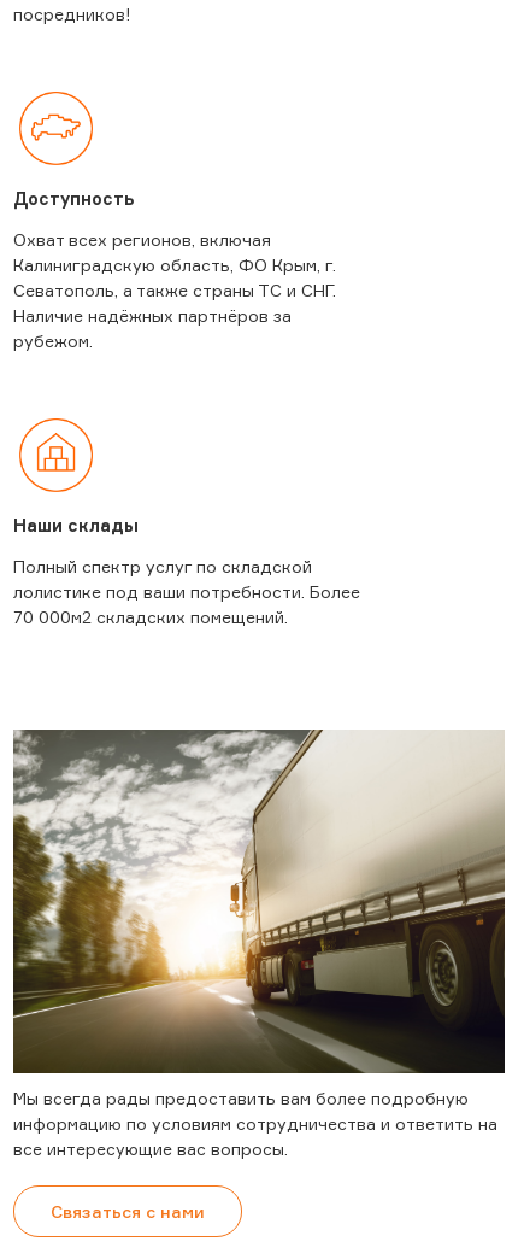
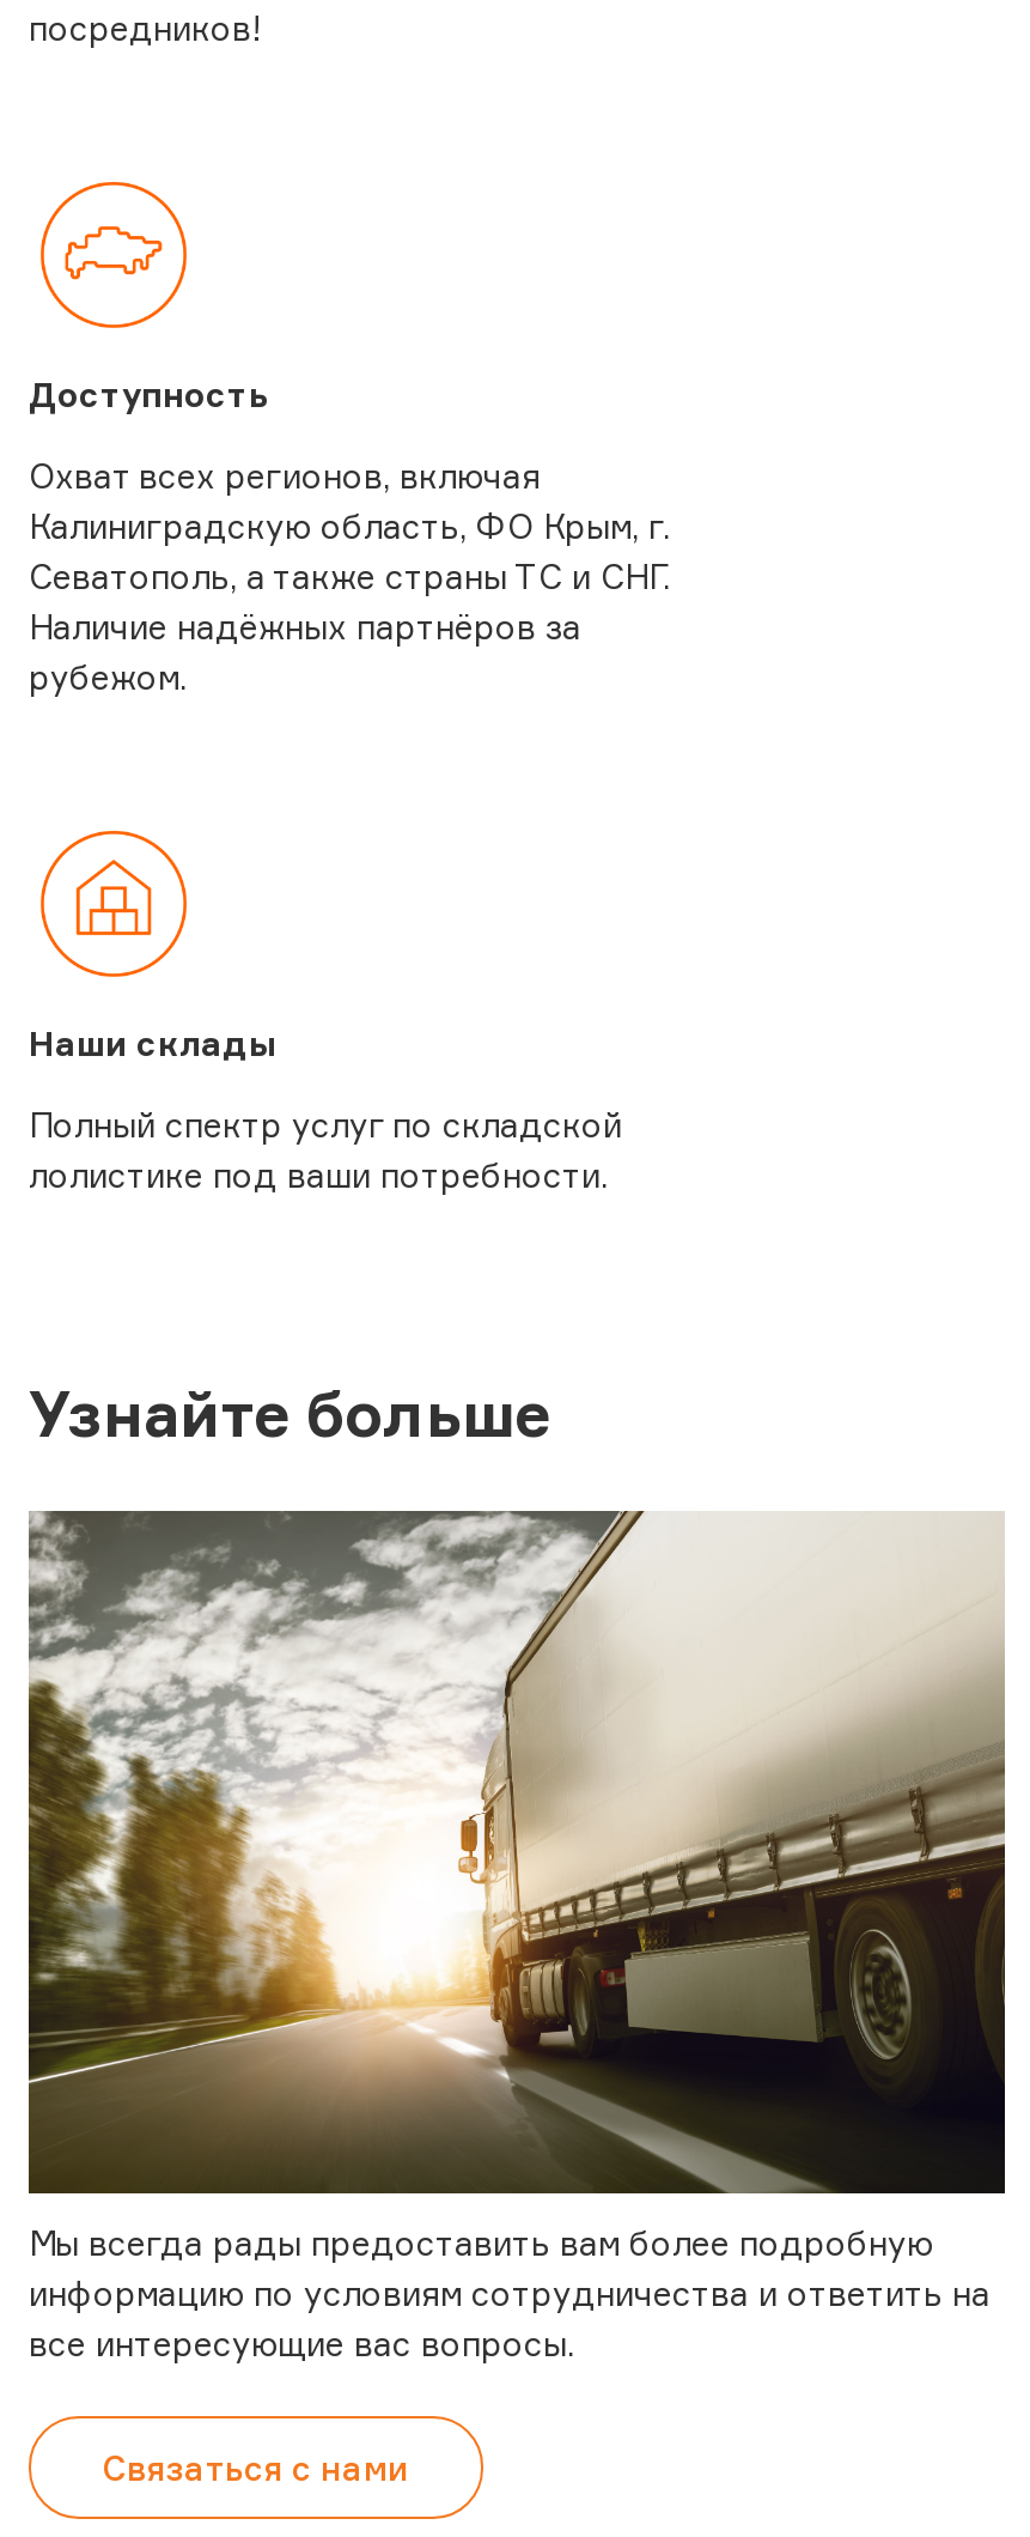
- лолистике под ваши потребности. Более
- 70 000м2 складских помещений.
+ лолистике под ваши потребности.
+ Узнайте больше
